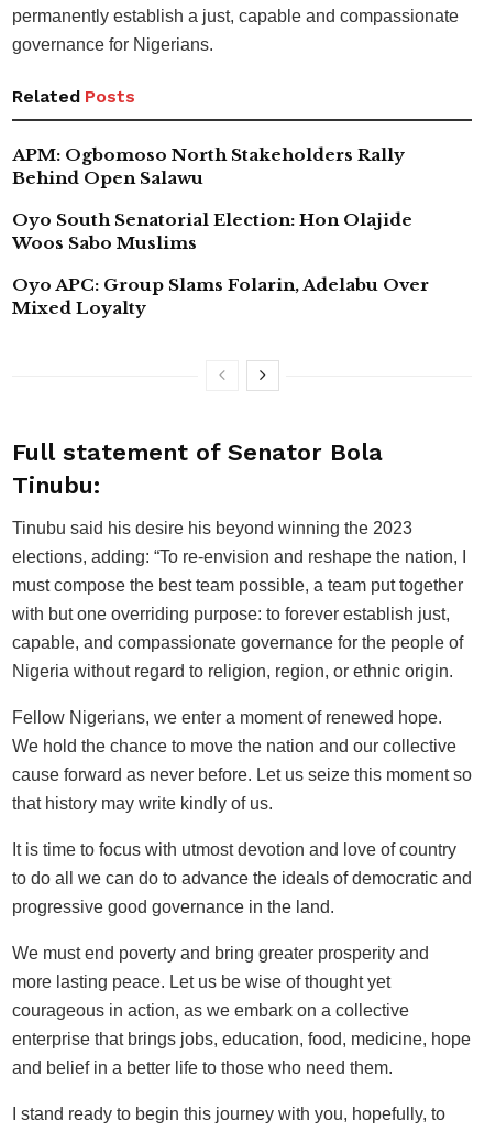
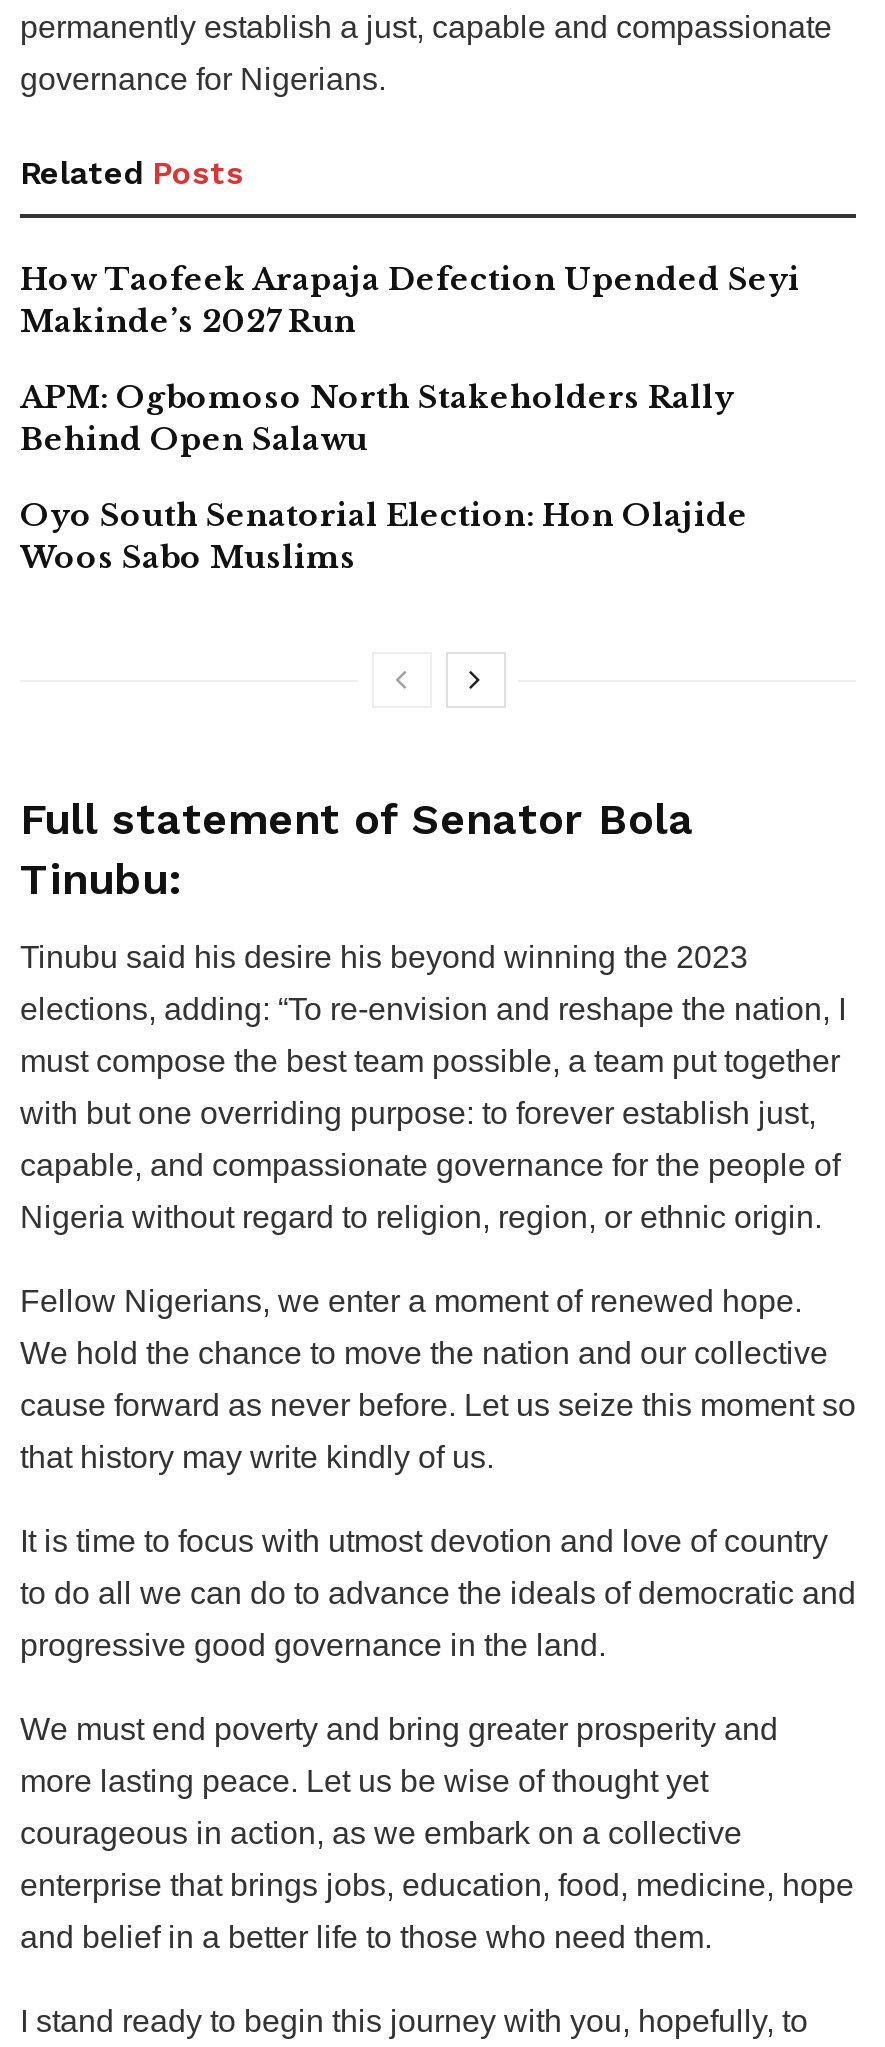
+ How Taofeek Arapaja Defection Upended Seyi
+ Makinde’s 2027 Run

moved down: APM: Ogbomoso North Stakeholders Rally | Behind Open Salawu | Oyo South Senatorial Election: Hon Olajide | Woos Sabo Muslims

- Oyo APC: Group Slams Folarin, Adelabu Over
- Mixed Loyalty
